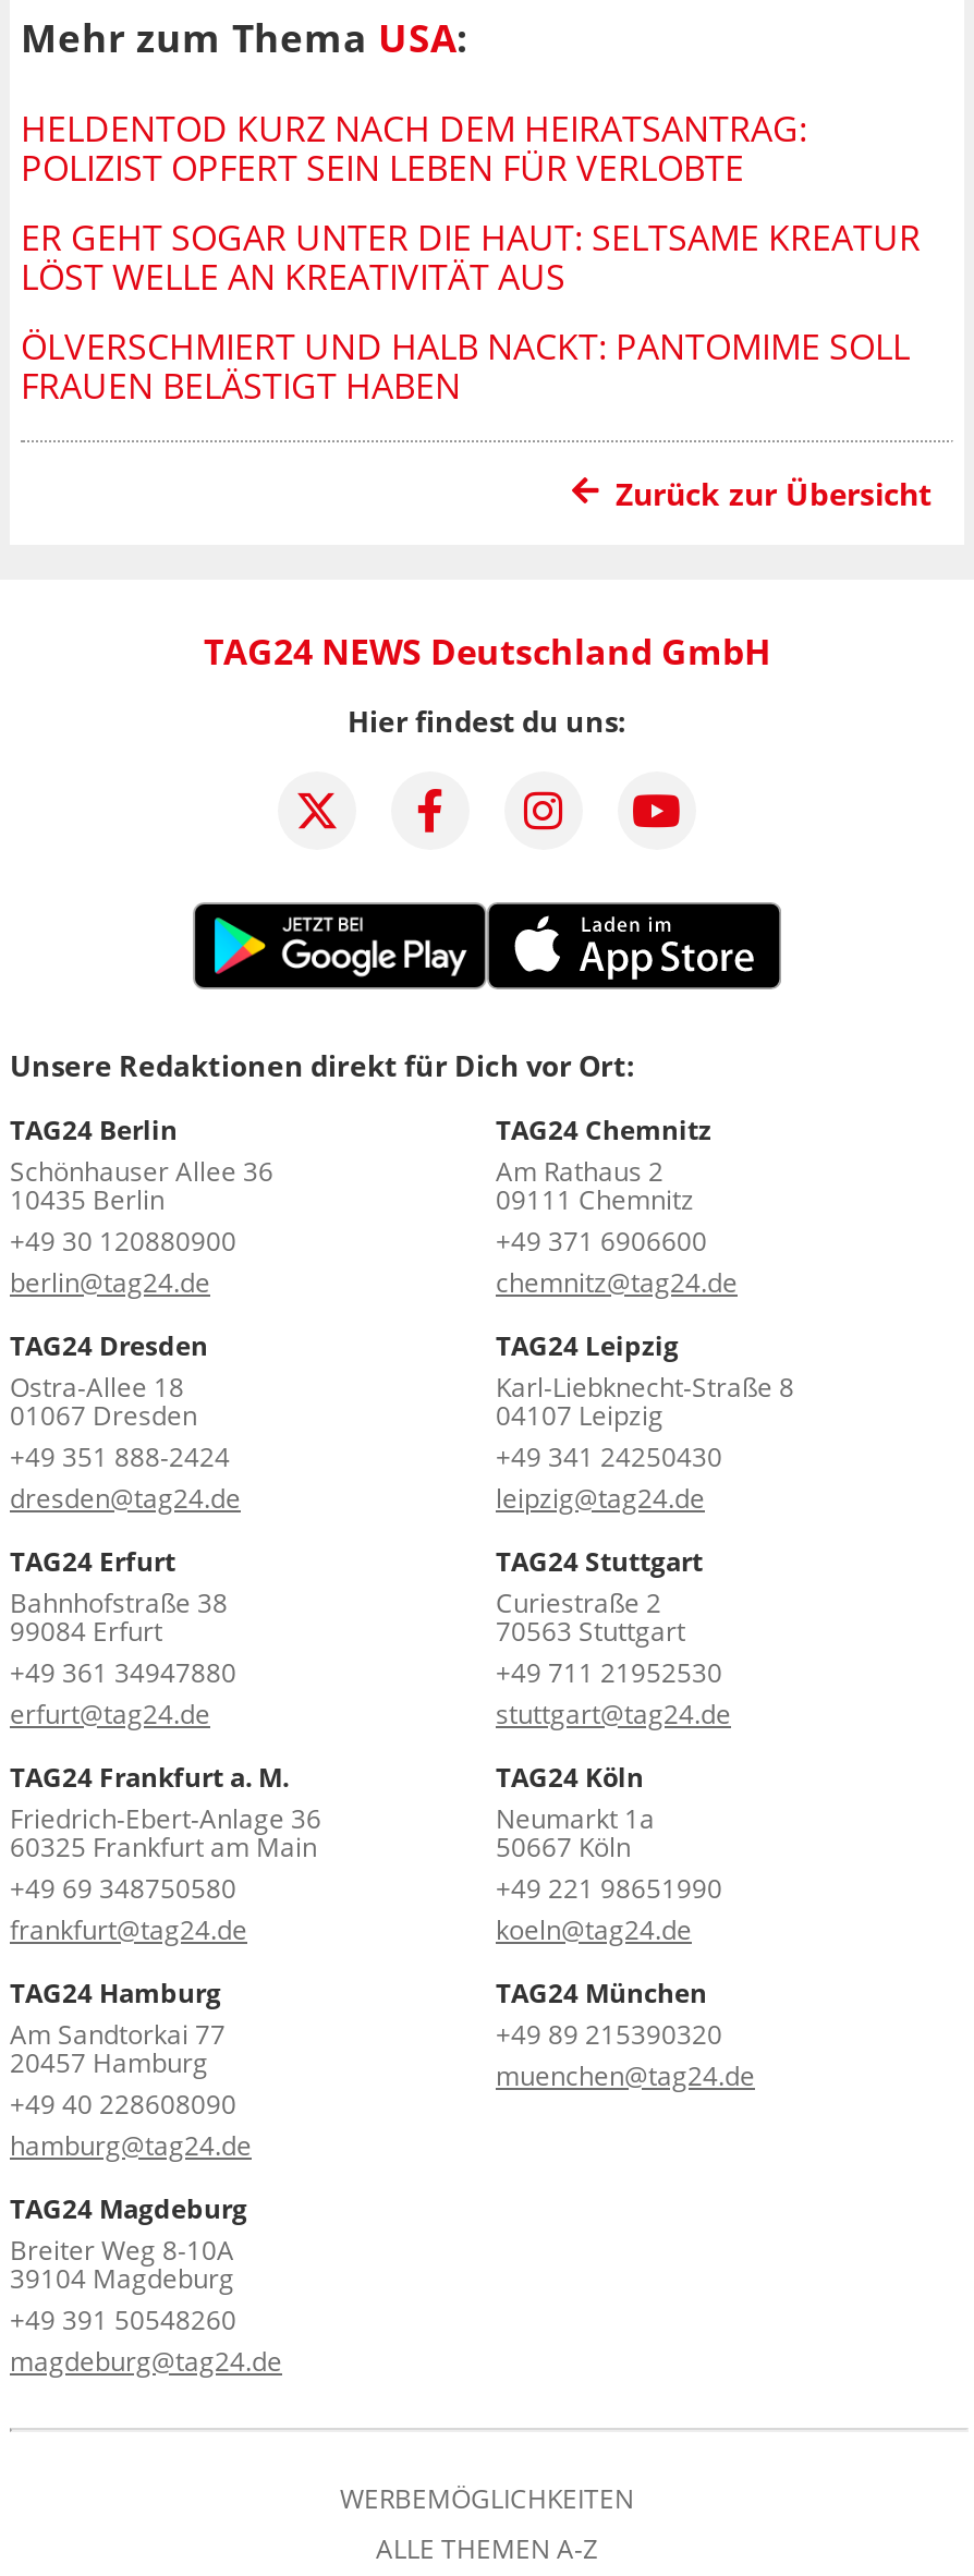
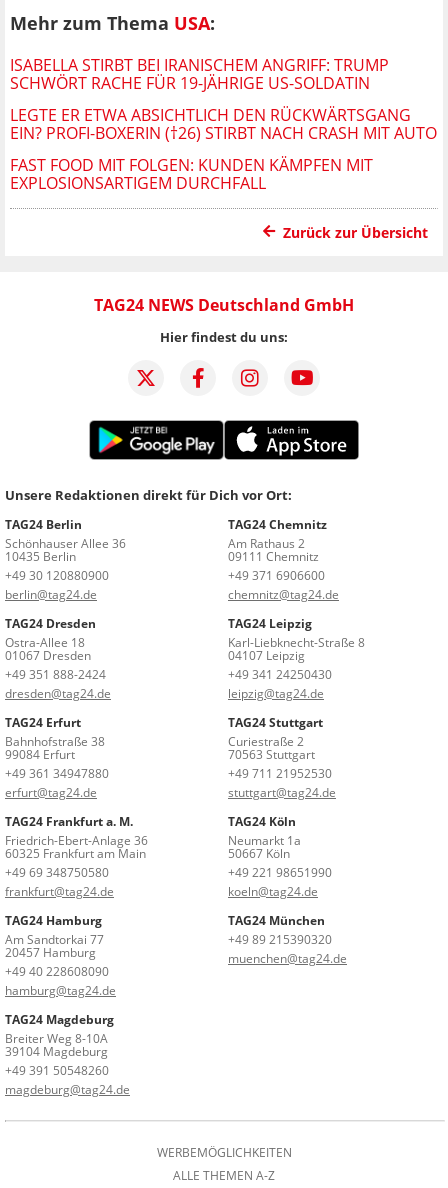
- HELDENTOD KURZ NACH DEM HEIRATSANTRAG:
- POLIZIST OPFERT SEIN LEBEN FÜR VERLOBTE
+ ISABELLA STIRBT BEI IRANISCHEM ANGRIFF: TRUMP
+ SCHWÖRT RACHE FÜR 19-JÄHRIGE US-SOLDATIN

- ER GEHT SOGAR UNTER DIE HAUT: SELTSAME KREATUR
- LÖST WELLE AN KREATIVITÄT AUS
+ LEGTE ER ETWA ABSICHTLICH DEN RÜCKWÄRTSGANG
+ EIN? PROFI-BOXERIN (†26) STIRBT NACH CRASH MIT AUTO

- ÖLVERSCHMIERT UND HALB NACKT: PANTOMIME SOLL
- FRAUEN BELÄSTIGT HABEN
+ FAST FOOD MIT FOLGEN: KUNDEN KÄMPFEN MIT
+ EXPLOSIONSARTIGEM DURCHFALL
